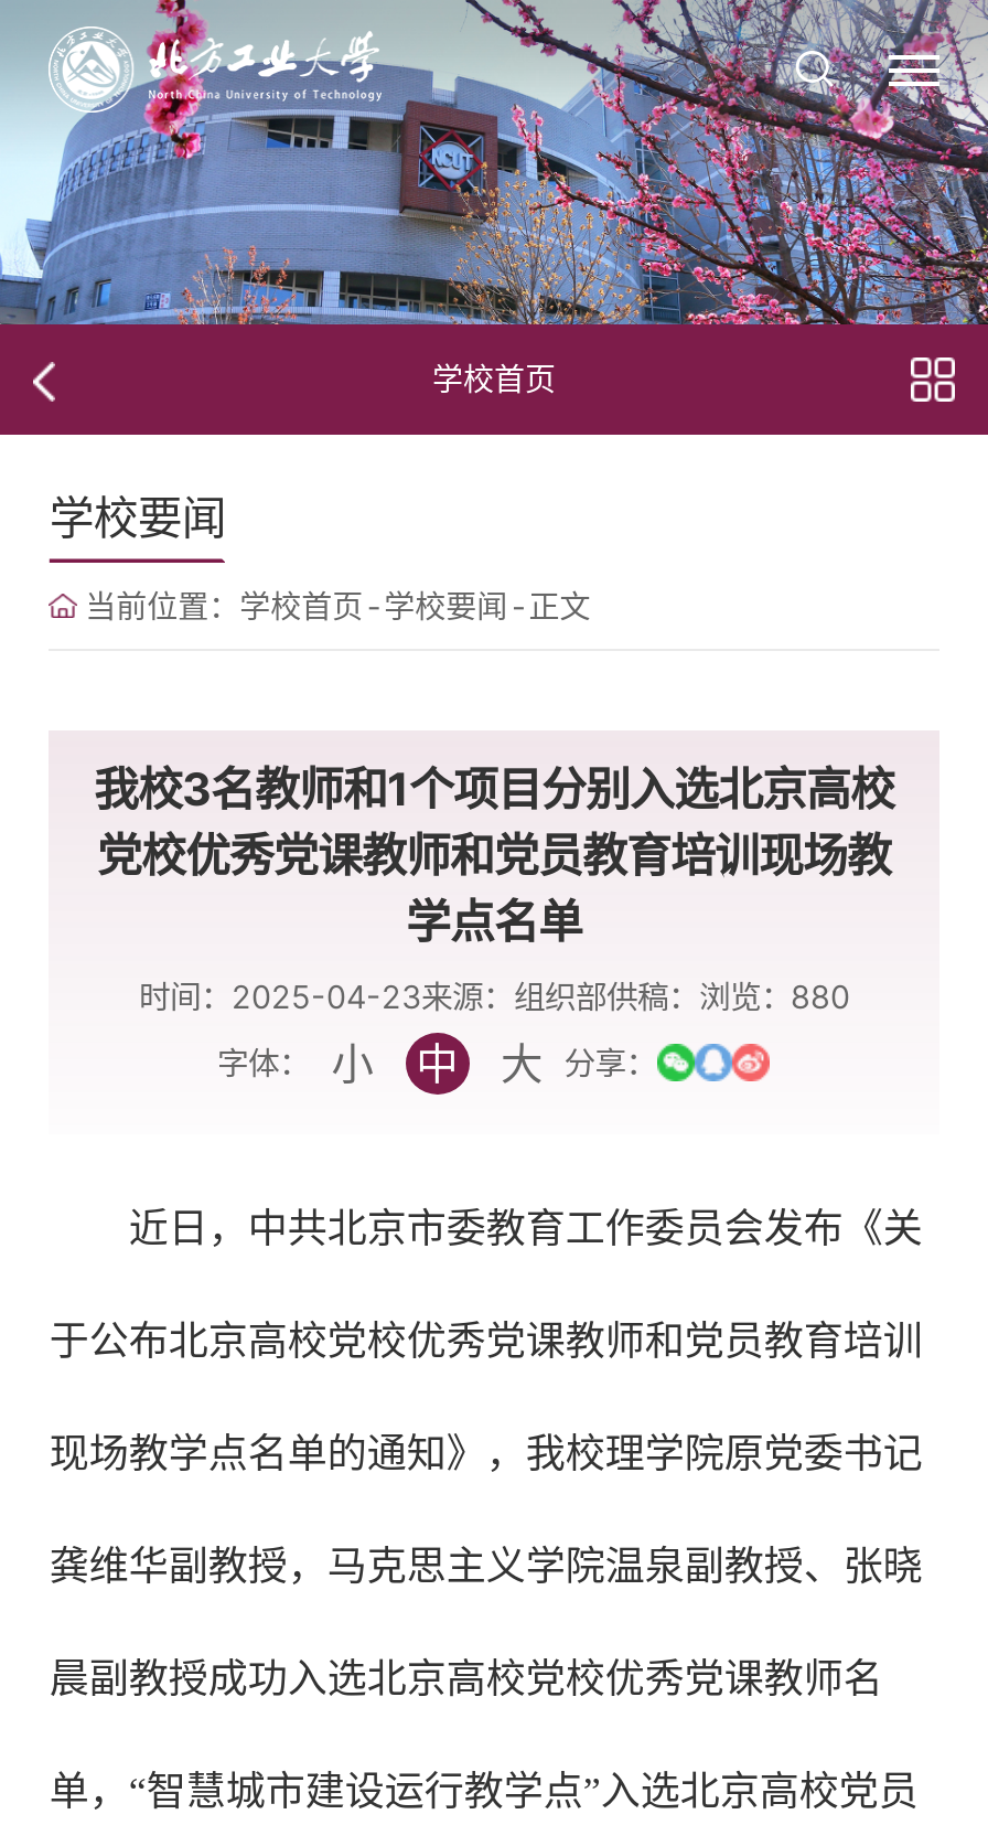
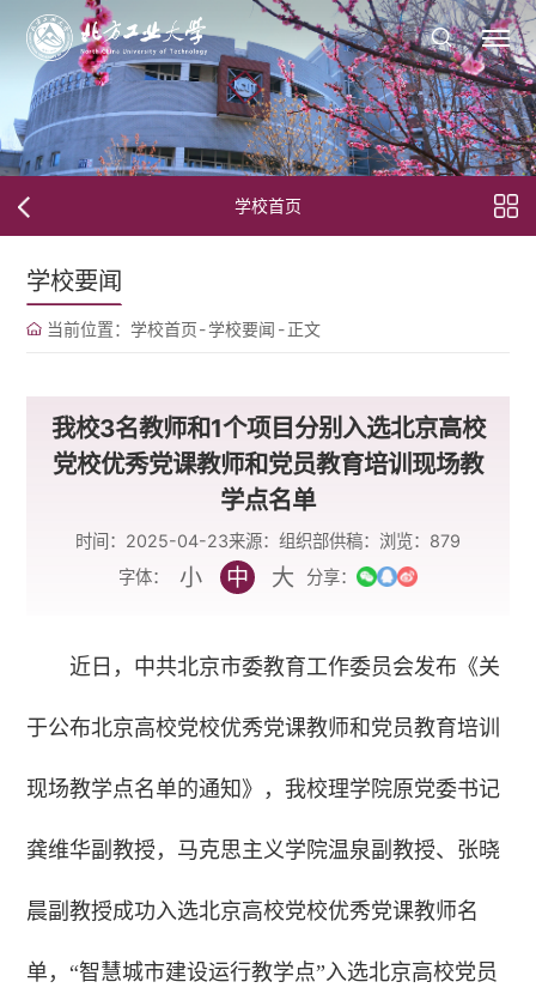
- 时间：2025-04-23来源：组织部供稿：浏览：880
+ 时间：2025-04-23来源：组织部供稿：浏览：879
